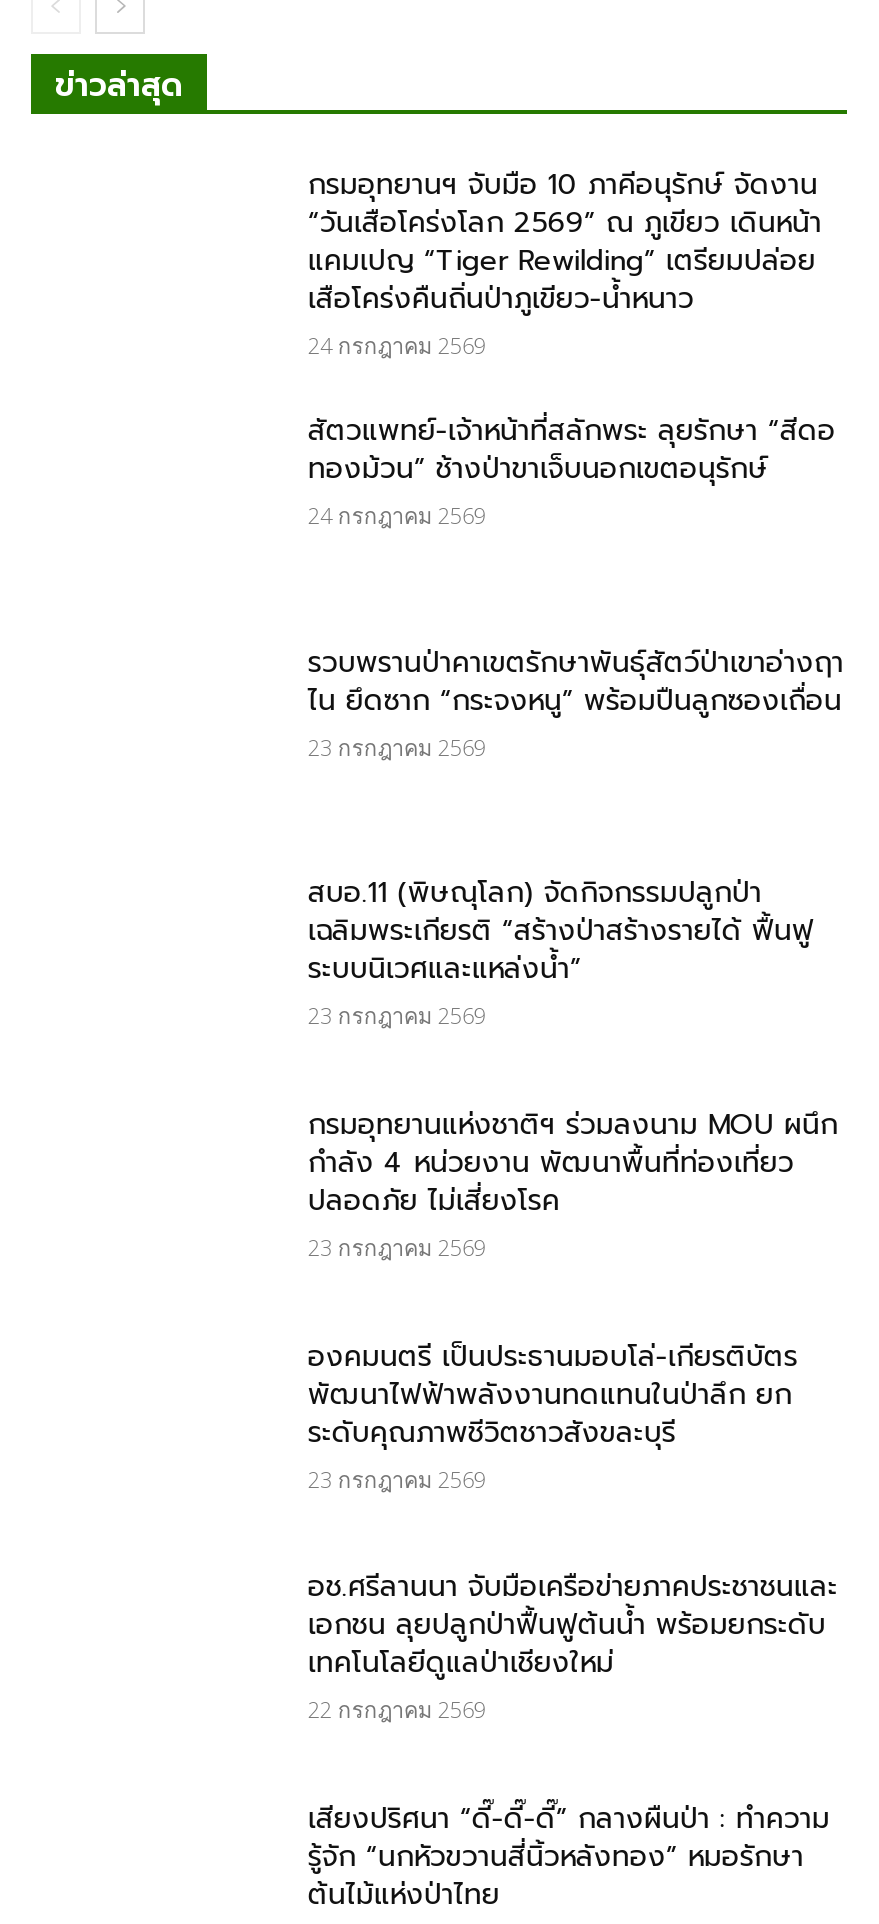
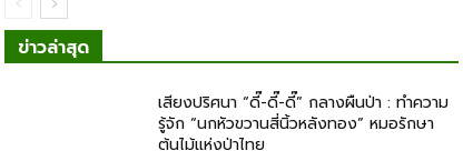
- กรมอุทยานฯ จับมือ 10 ภาคีอนุรักษ์ จัดงาน
- “วันเสือโคร่งโลก 2569” ณ ภูเขียว เดินหน้า
- แคมเปญ “Tiger Rewilding” เตรียมปล่อย
- เสือโคร่งคืนถิ่นป่าภูเขียว-น้ำหนาว
- 24 กรกฎาคม 2569
- สัตวแพทย์-เจ้าหน้าที่สลักพระ ลุยรักษา “สีดอ
- ทองม้วน” ช้างป่าขาเจ็บนอกเขตอนุรักษ์
- 24 กรกฎาคม 2569

- รวบพรานป่าคาเขตรักษาพันธุ์สัตว์ป่าเขาอ่างฤา
- ไน ยึดซาก “กระจงหนู” พร้อมปืนลูกซองเถื่อน
- 23 กรกฎาคม 2569

- สบอ.11 (พิษณุโลก) จัดกิจกรรมปลูกป่า
- เฉลิมพระเกียรติ “สร้างป่าสร้างรายได้ ฟื้นฟู
- ระบบนิเวศและแหล่งน้ำ”
- 23 กรกฎาคม 2569
- กรมอุทยานแห่งชาติฯ ร่วมลงนาม MOU ผนึก
- กำลัง 4 หน่วยงาน พัฒนาพื้นที่ท่องเที่ยว
- ปลอดภัย ไม่เสี่ยงโรค
- 23 กรกฎาคม 2569
- องคมนตรี เป็นประธานมอบโล่-เกียรติบัตร
- พัฒนาไฟฟ้าพลังงานทดแทนในป่าลึก ยก
- ระดับคุณภาพชีวิตชาวสังขละบุรี
- 23 กรกฎาคม 2569
- อช.ศรีลานนา จับมือเครือข่ายภาคประชาชนและ
- เอกชน ลุยปลูกป่าฟื้นฟูต้นน้ำ พร้อมยกระดับ
- เทคโนโลยีดูแลป่าเชียงใหม่
- 22 กรกฎาคม 2569
